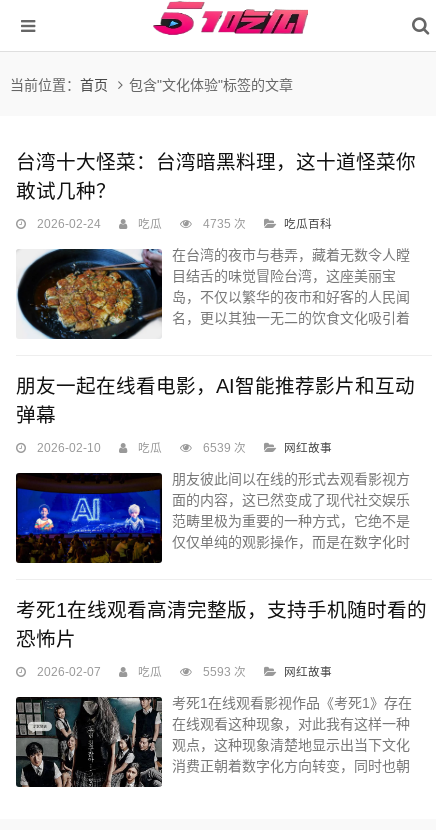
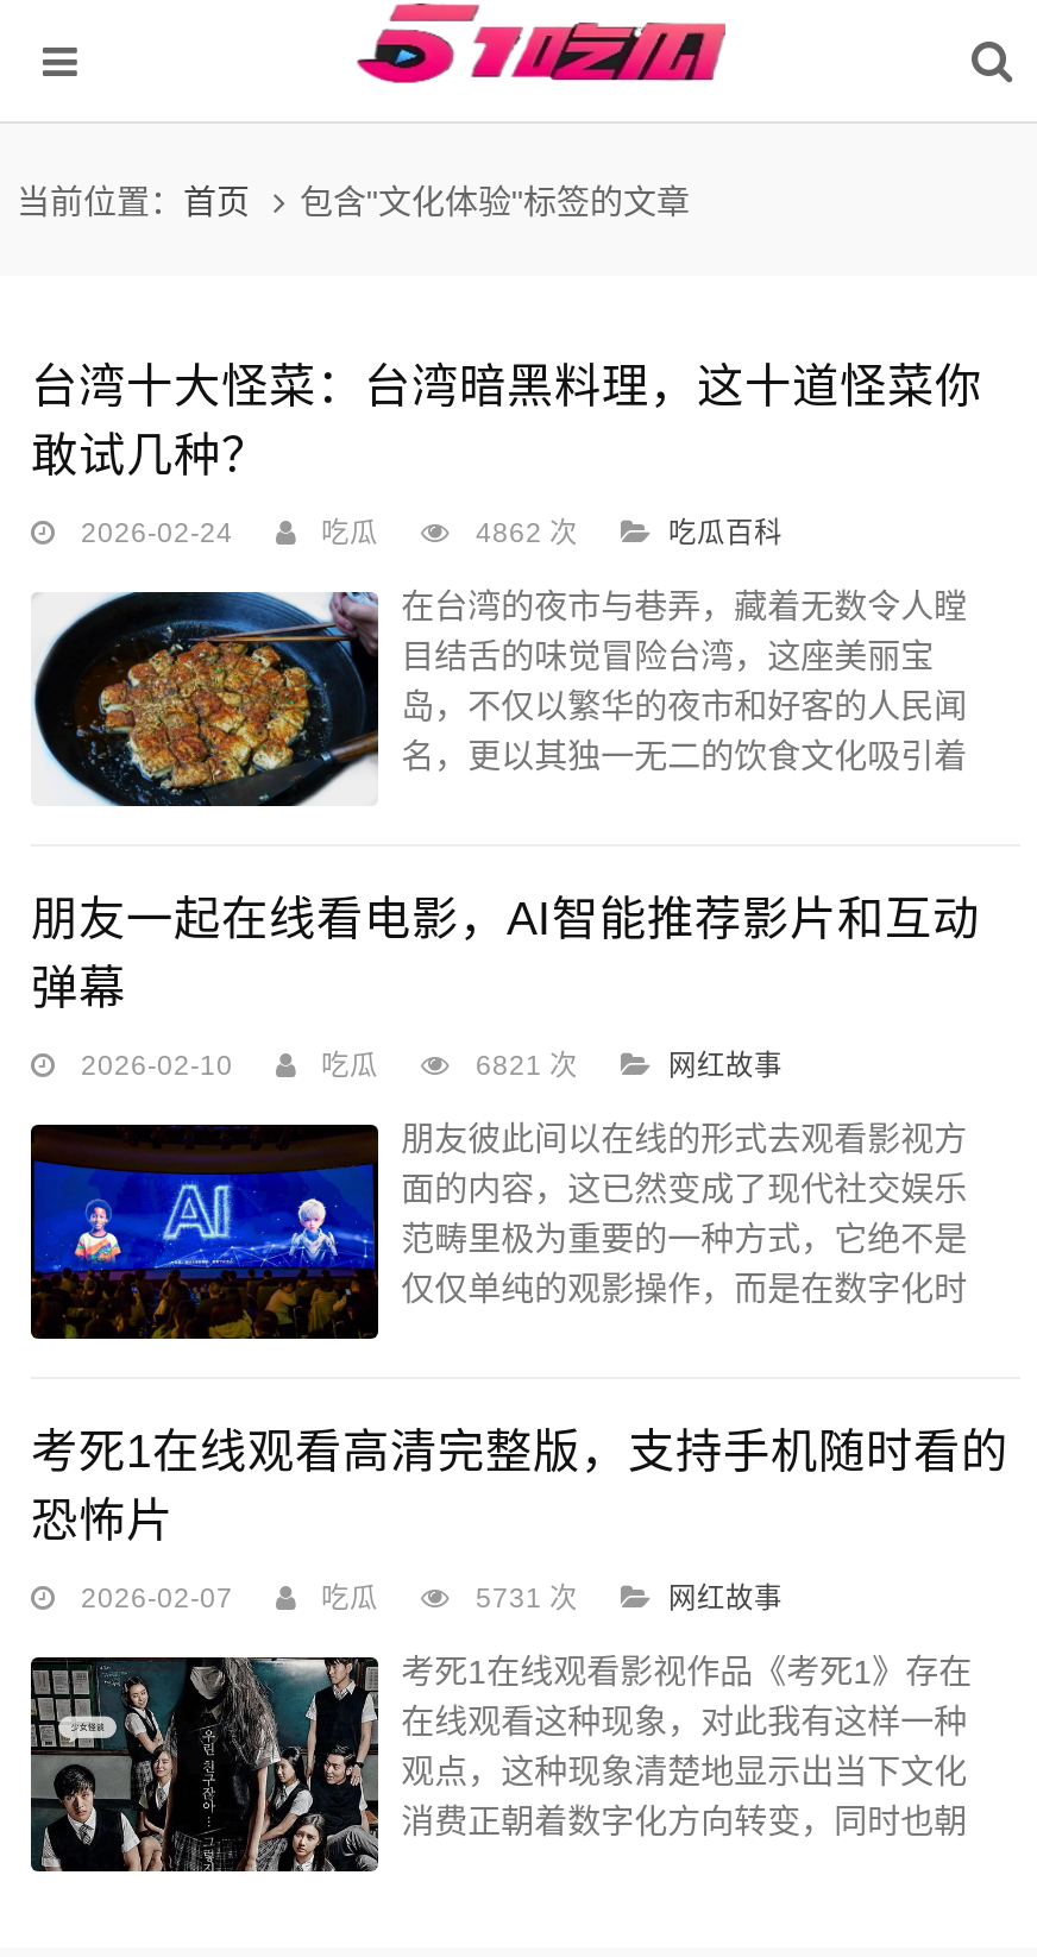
- 4735 次
+ 4862 次

- 6539 次
+ 6821 次

- 5593 次
+ 5731 次
